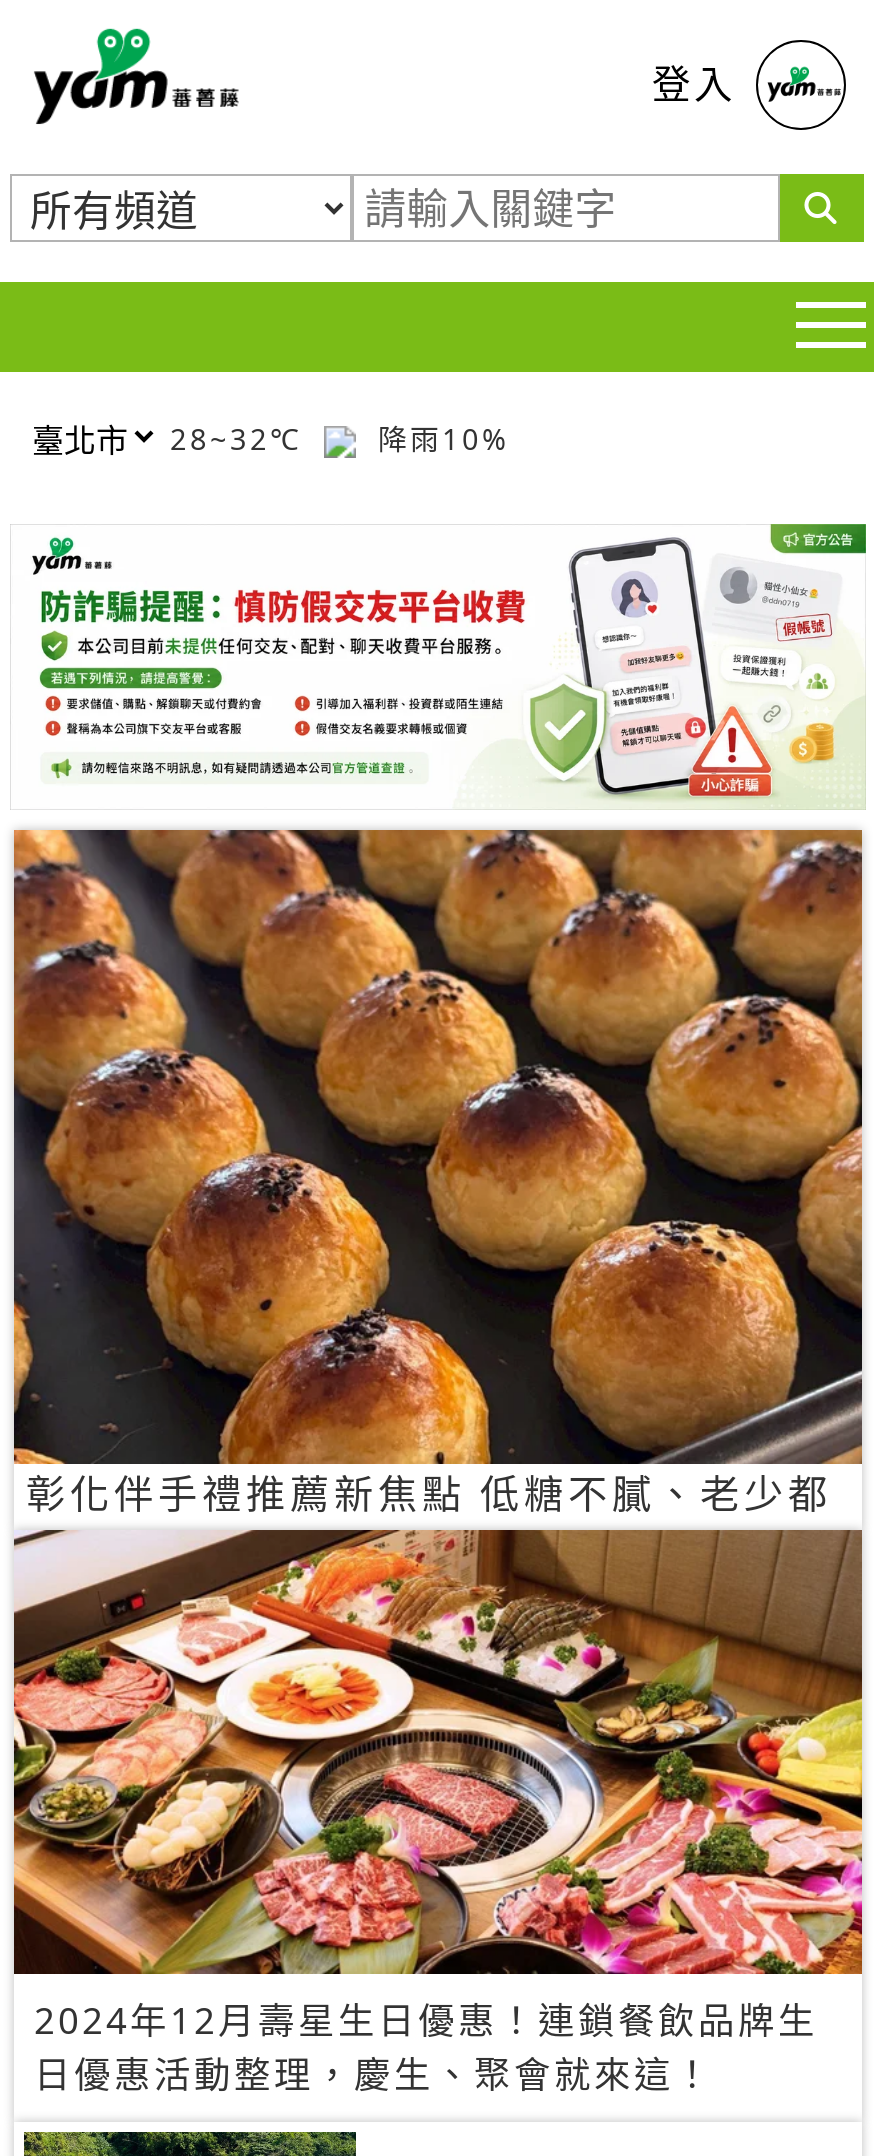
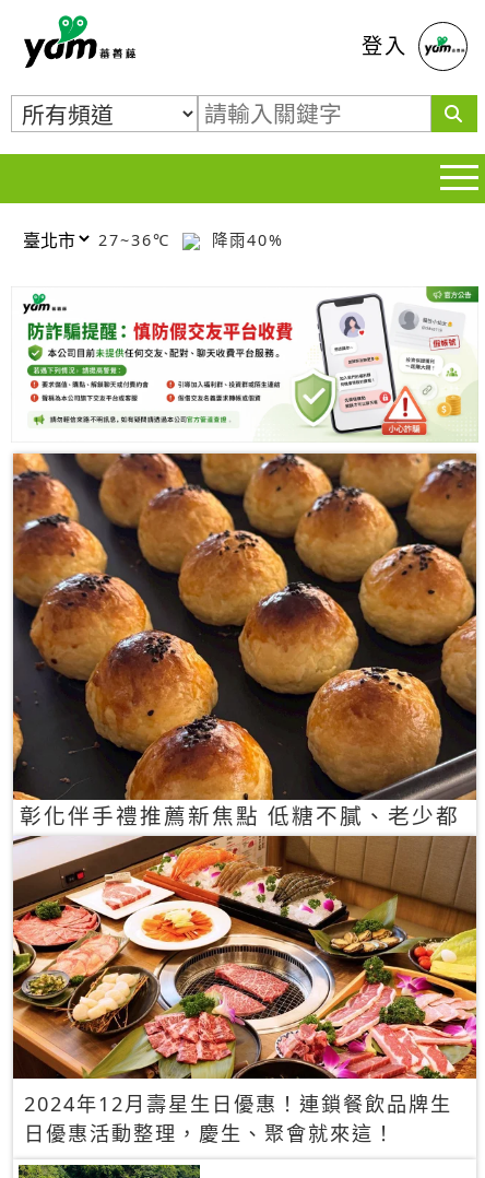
- 28~32℃
+ 27~36℃

- 降雨10%
+ 降雨40%
